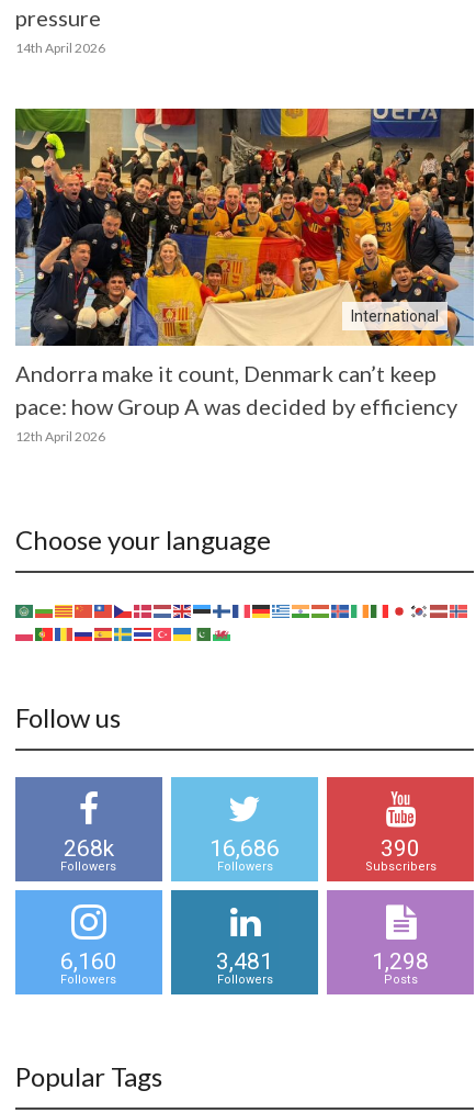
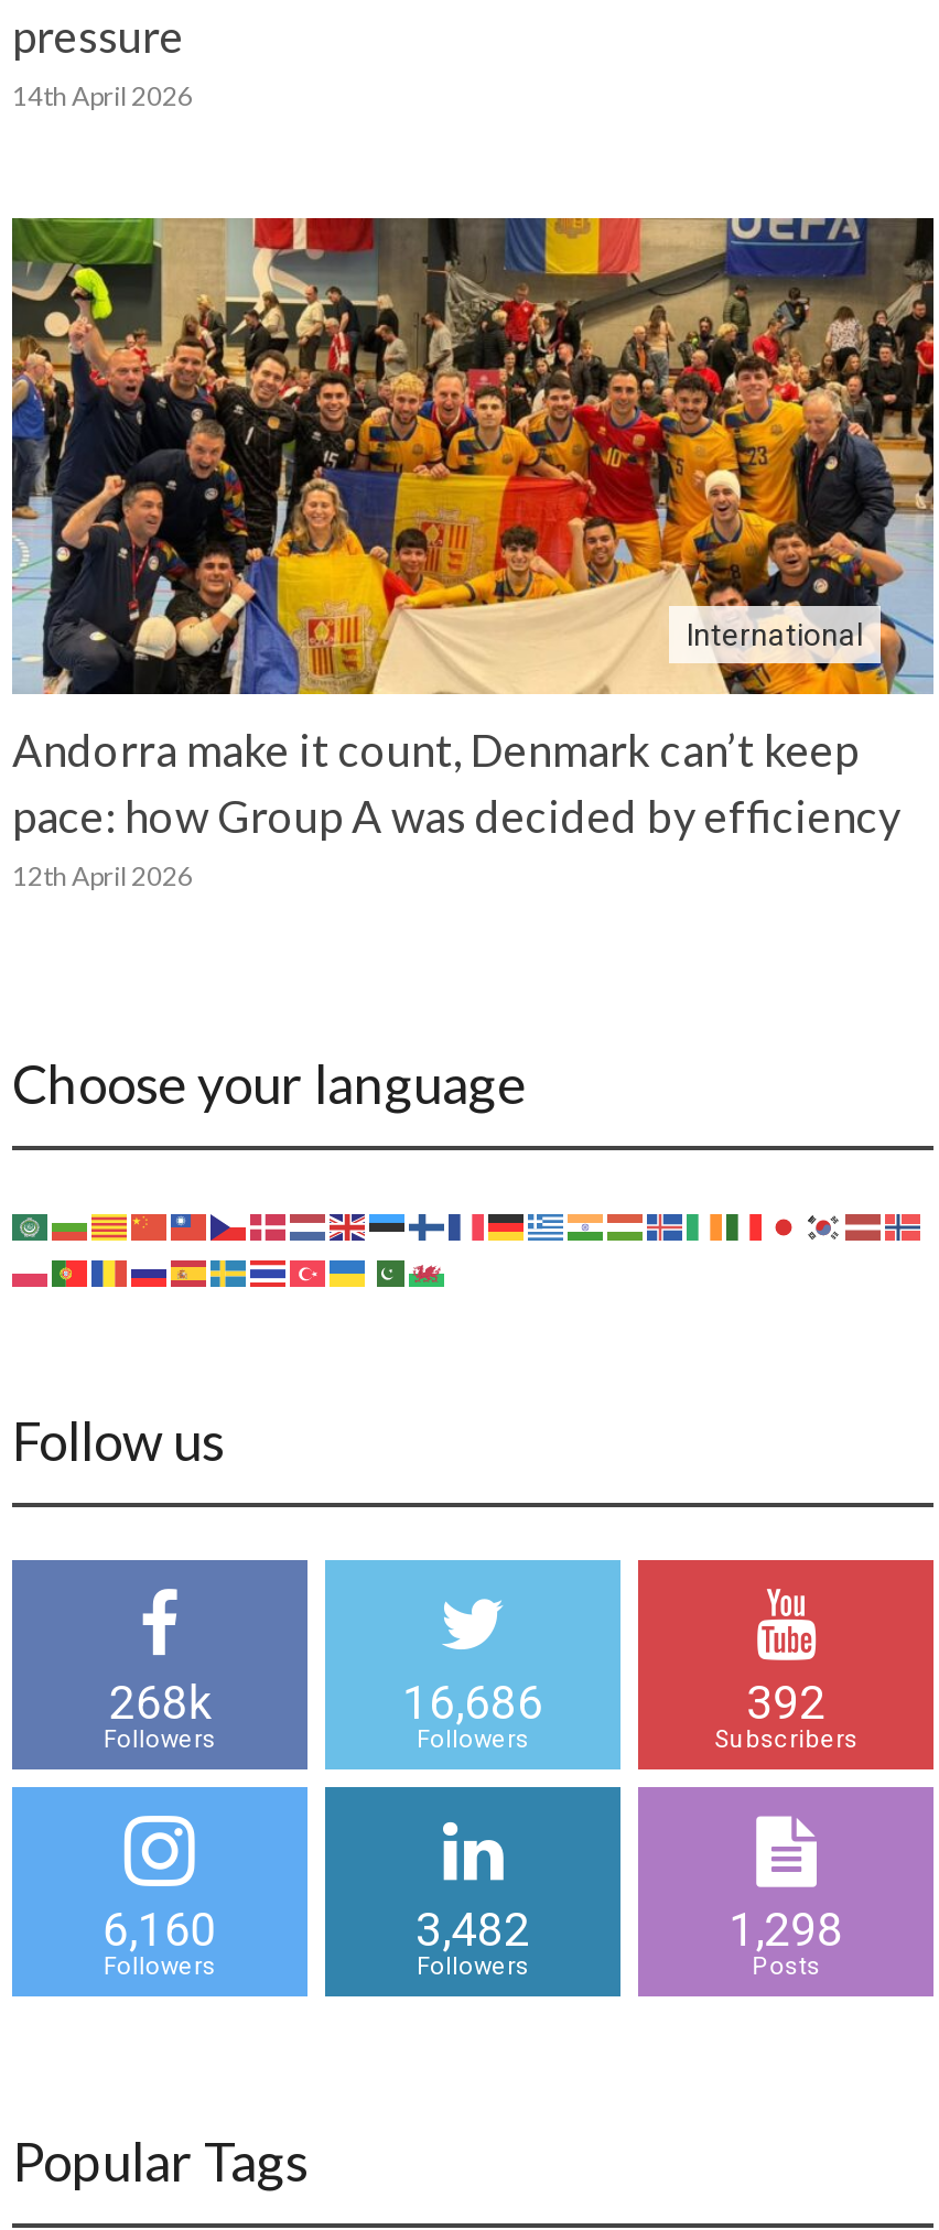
- 390
+ 392

- 3,481
+ 3,482
